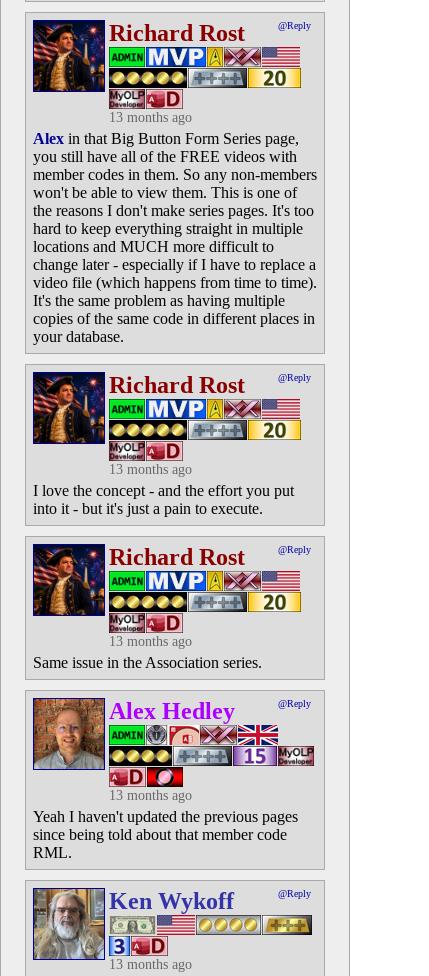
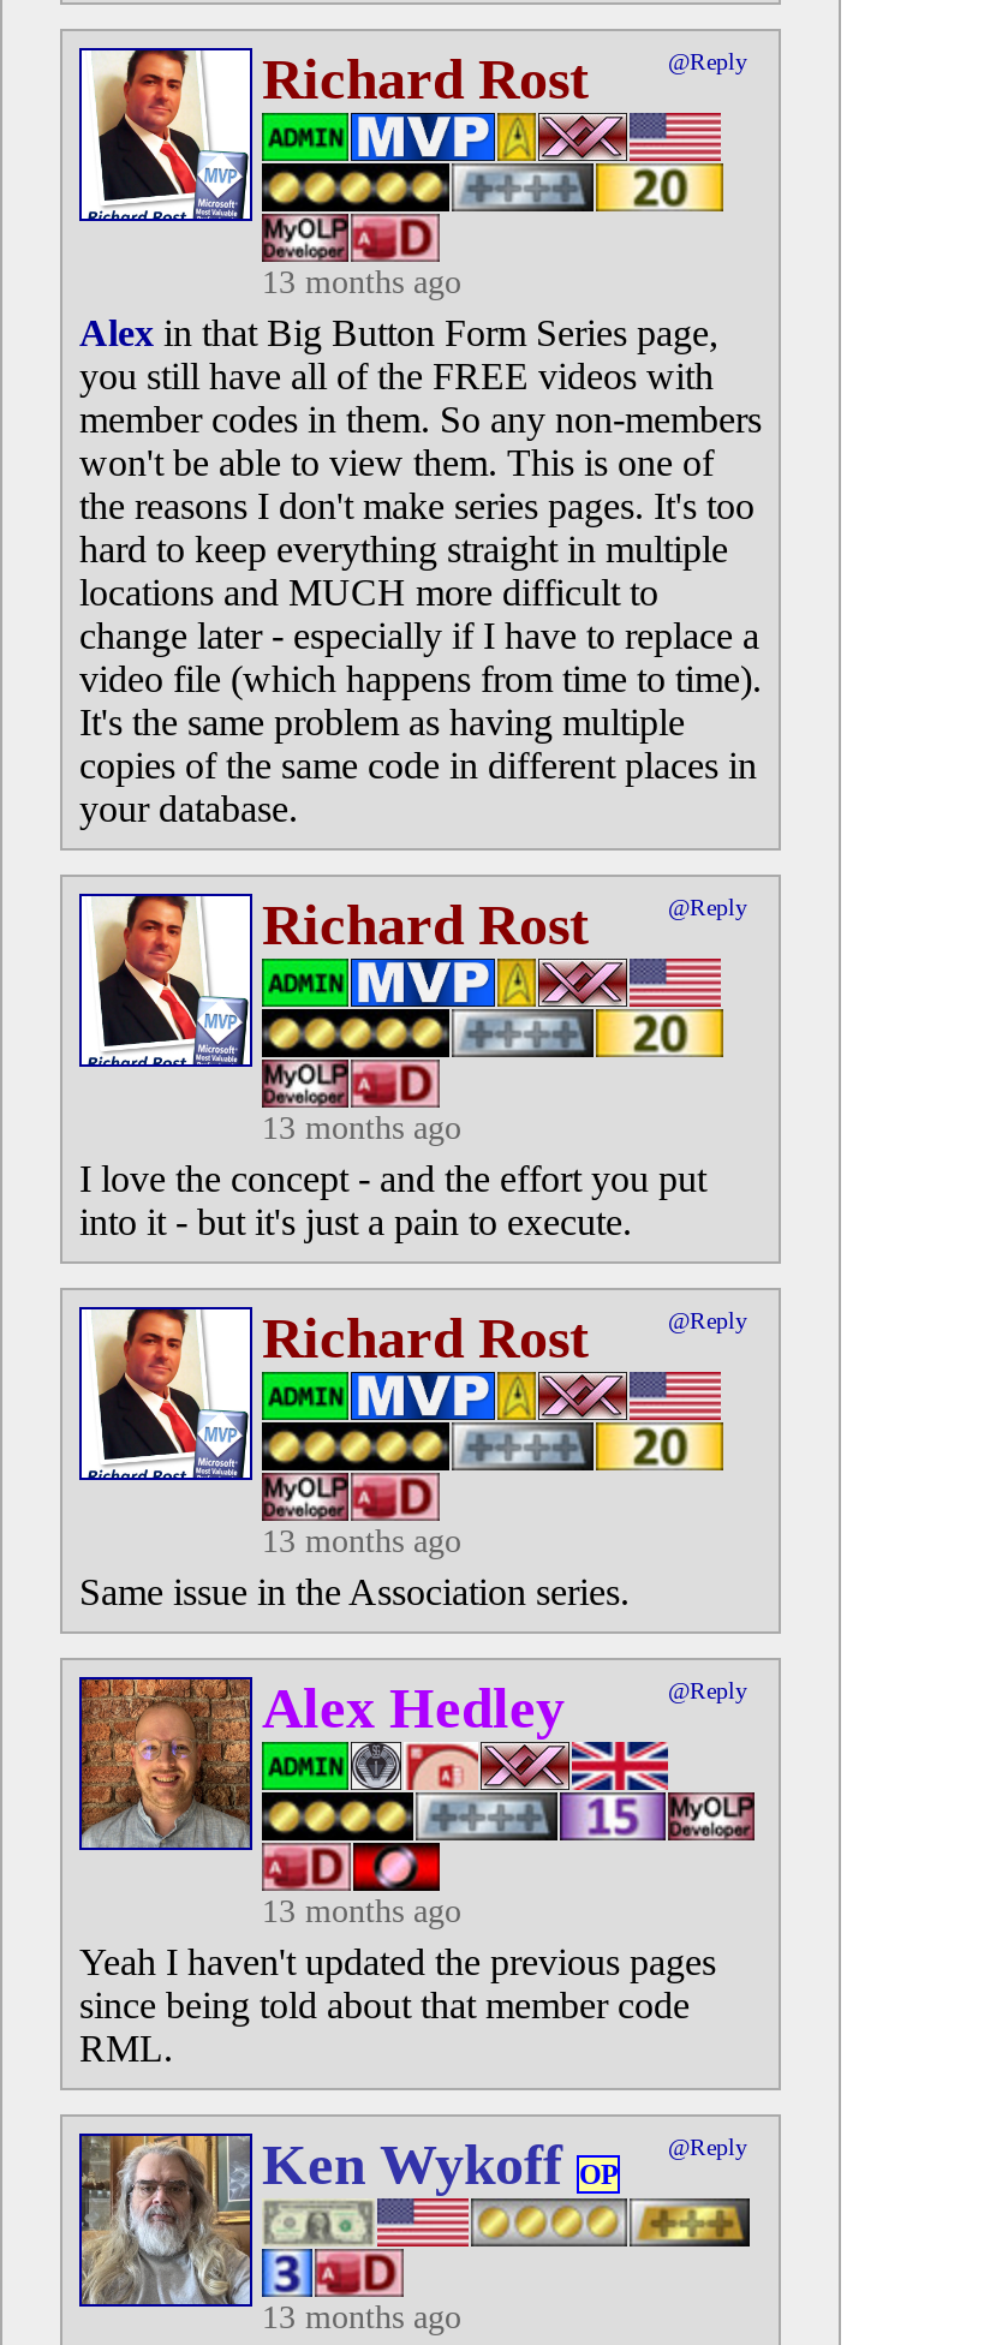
- [image]
+ [image]

- [image]
+ [image]

- [image]
+ [image]

- Ken Wykoff
+ Ken Wykoff OP
